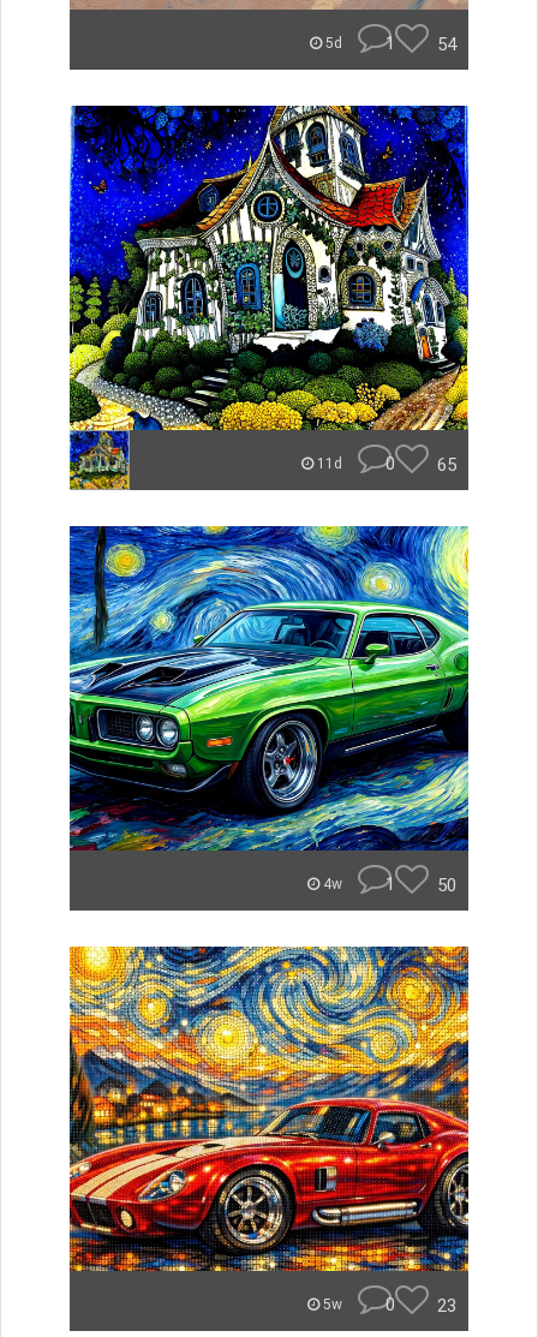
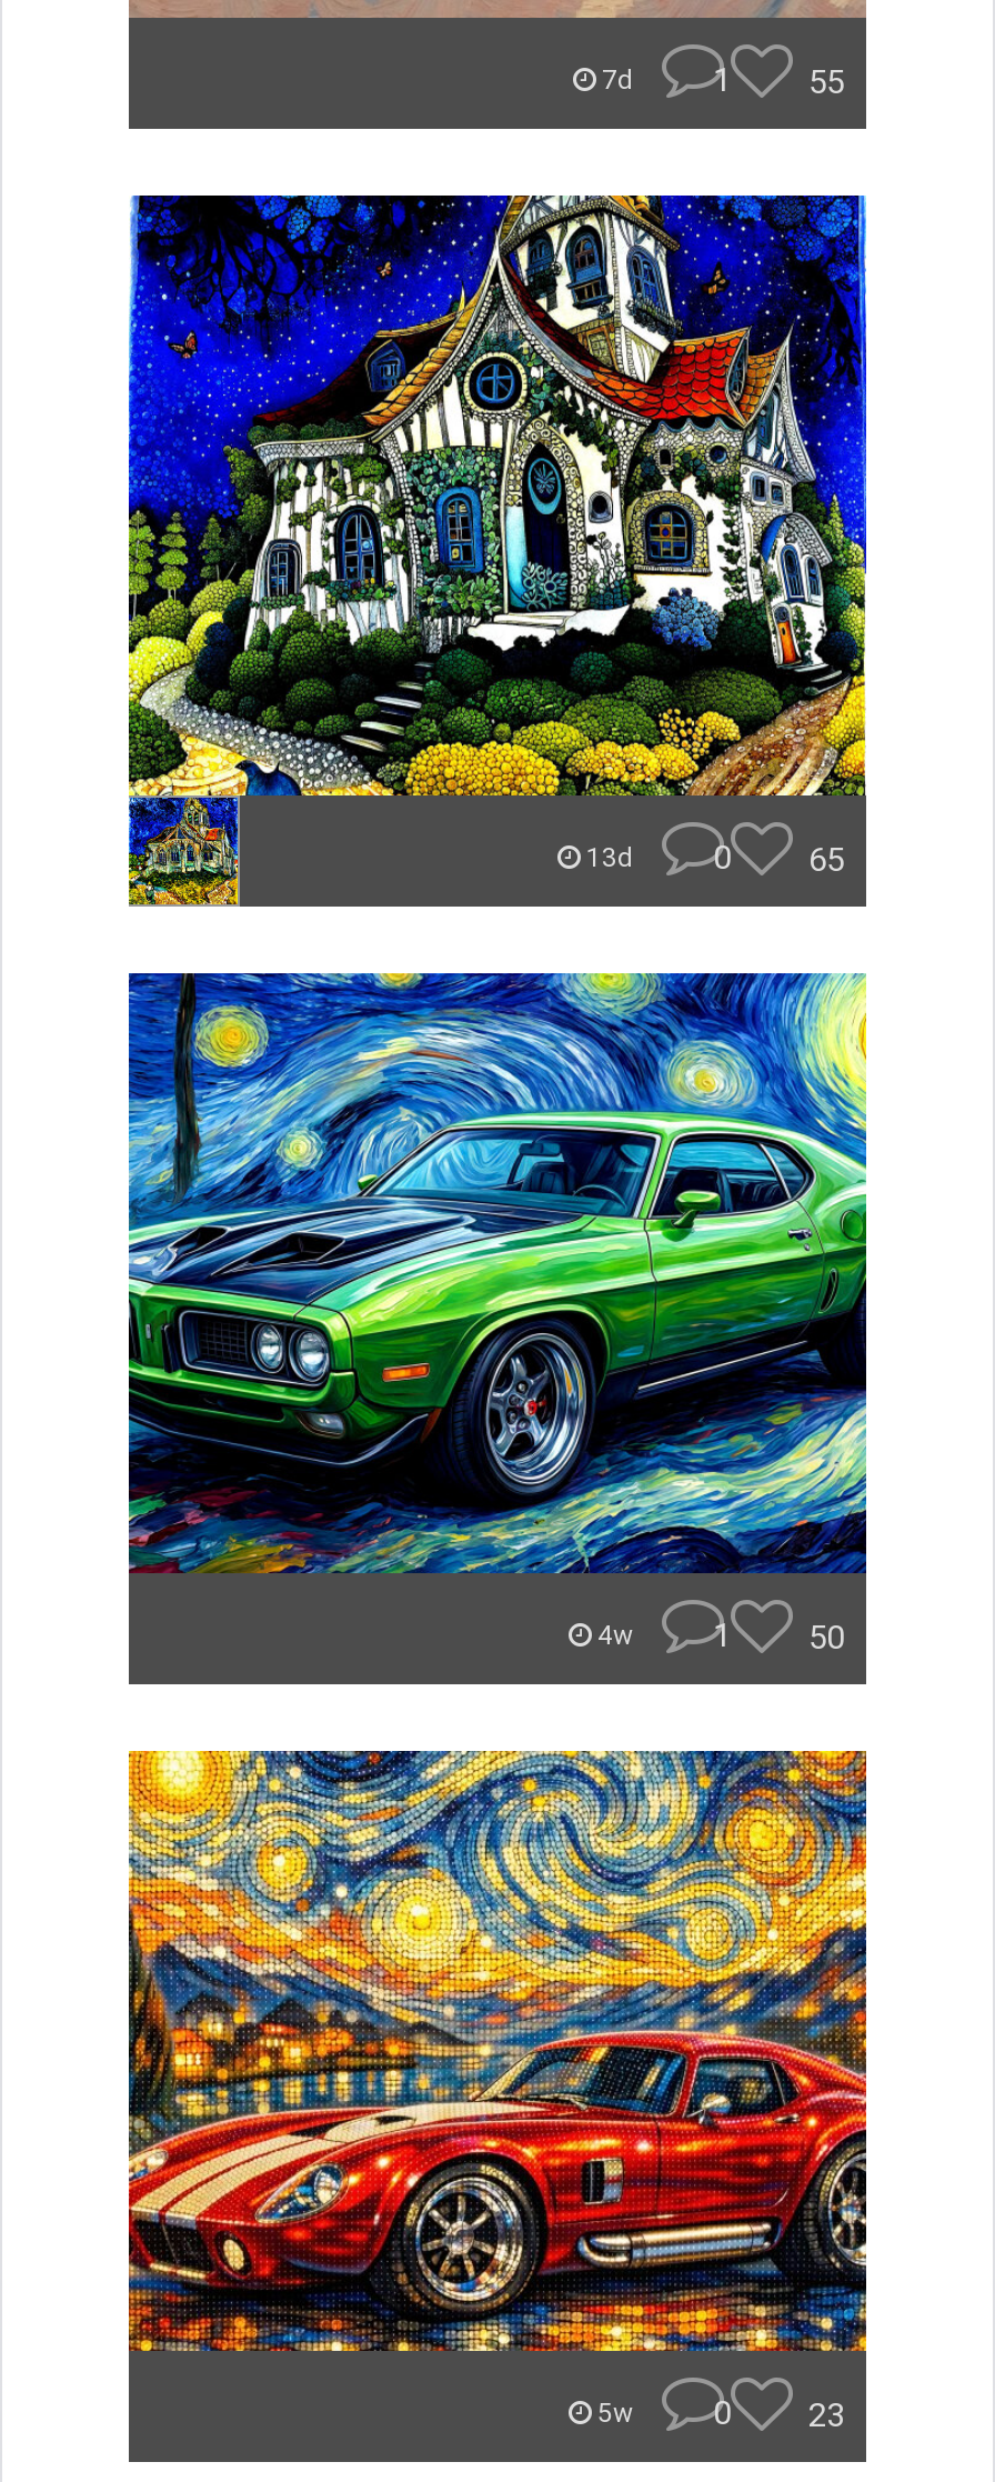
- 5d
+ 7d

- 54
+ 55

- 11d
+ 13d
